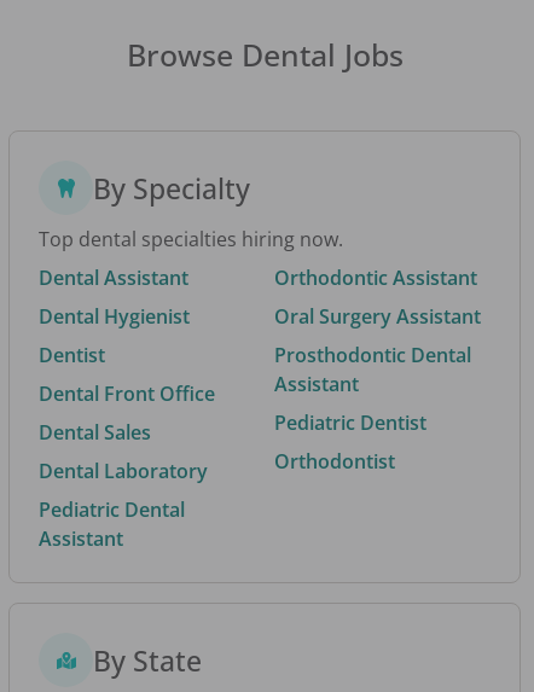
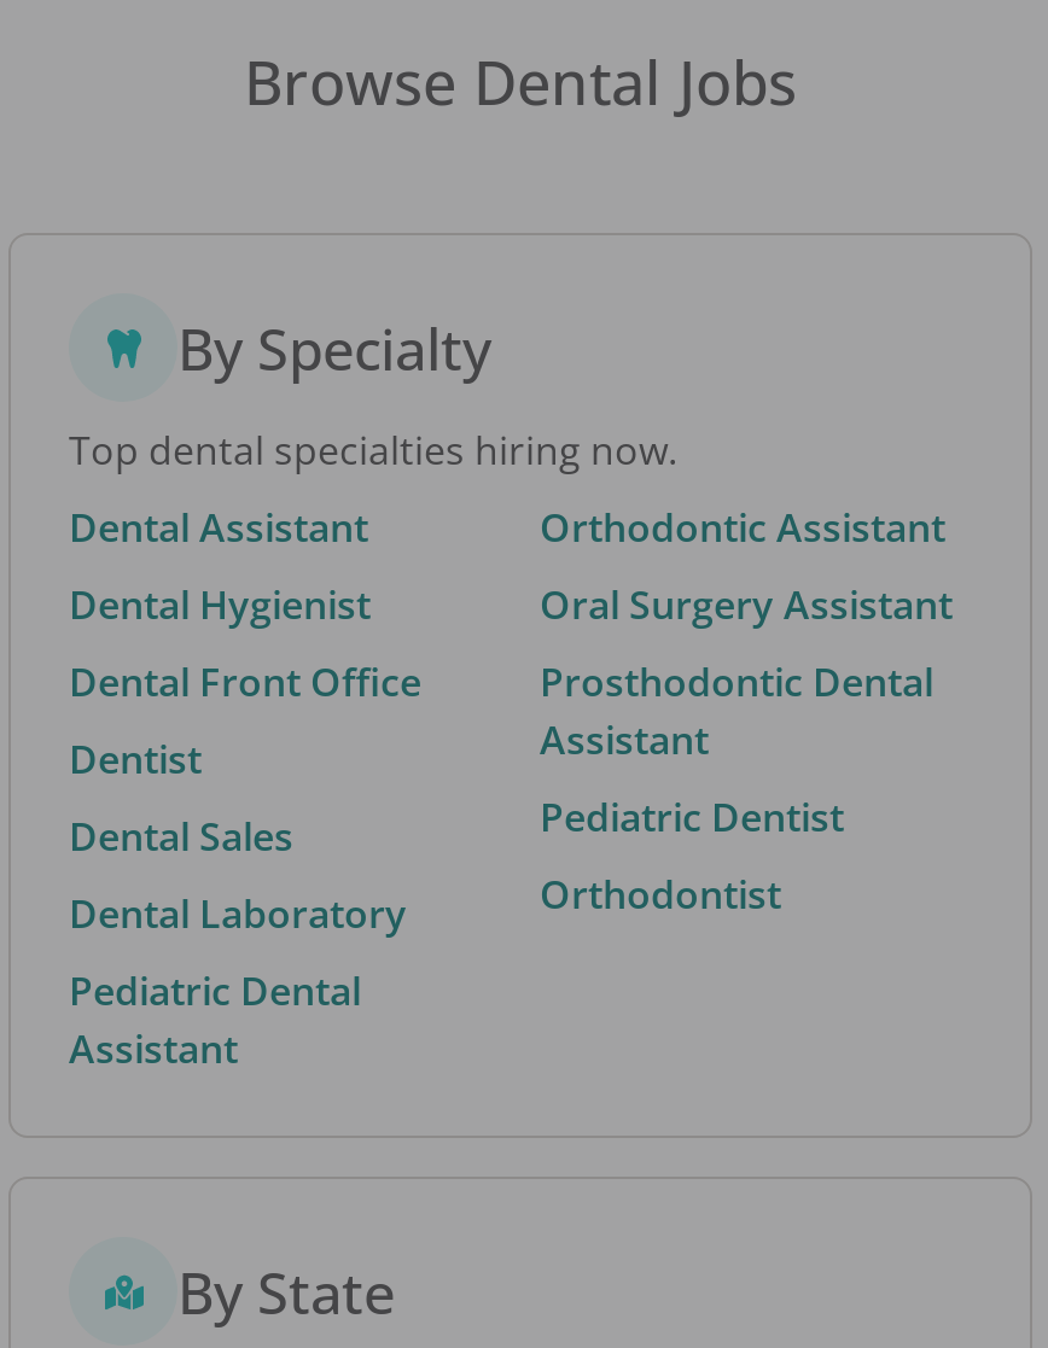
moved down: Dentist

moved up: Dental Front Office
